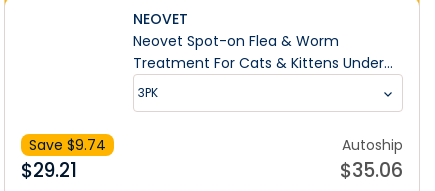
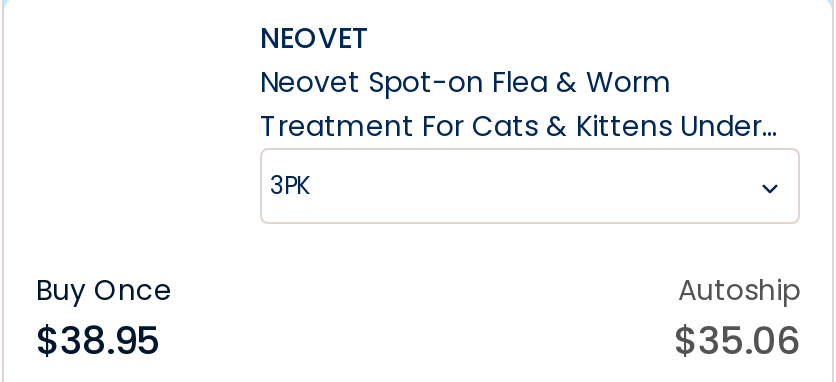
- Save $9.74
- $29.21
+ Buy Once
+ $38.95
